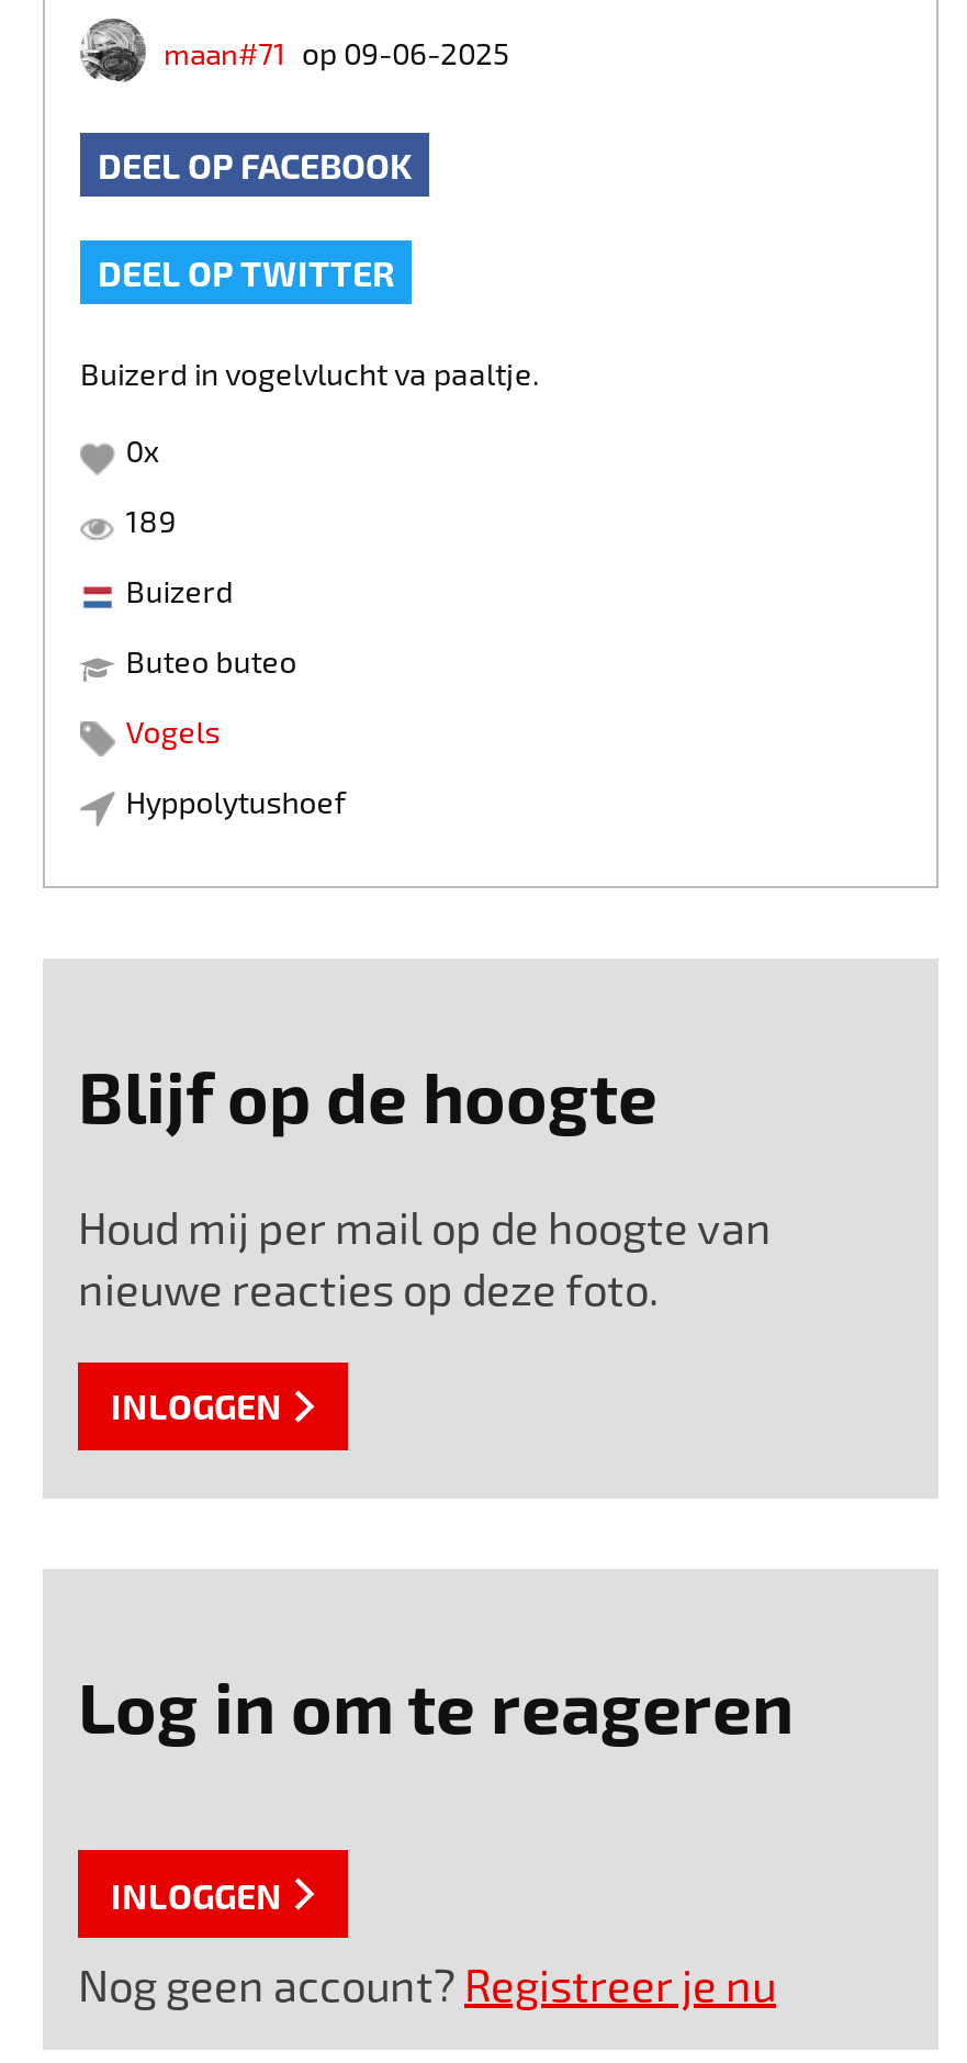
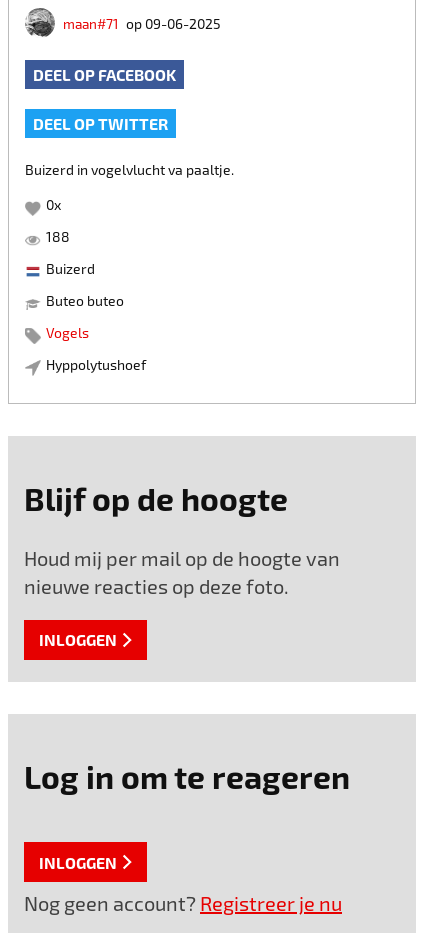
- 189
+ 188
